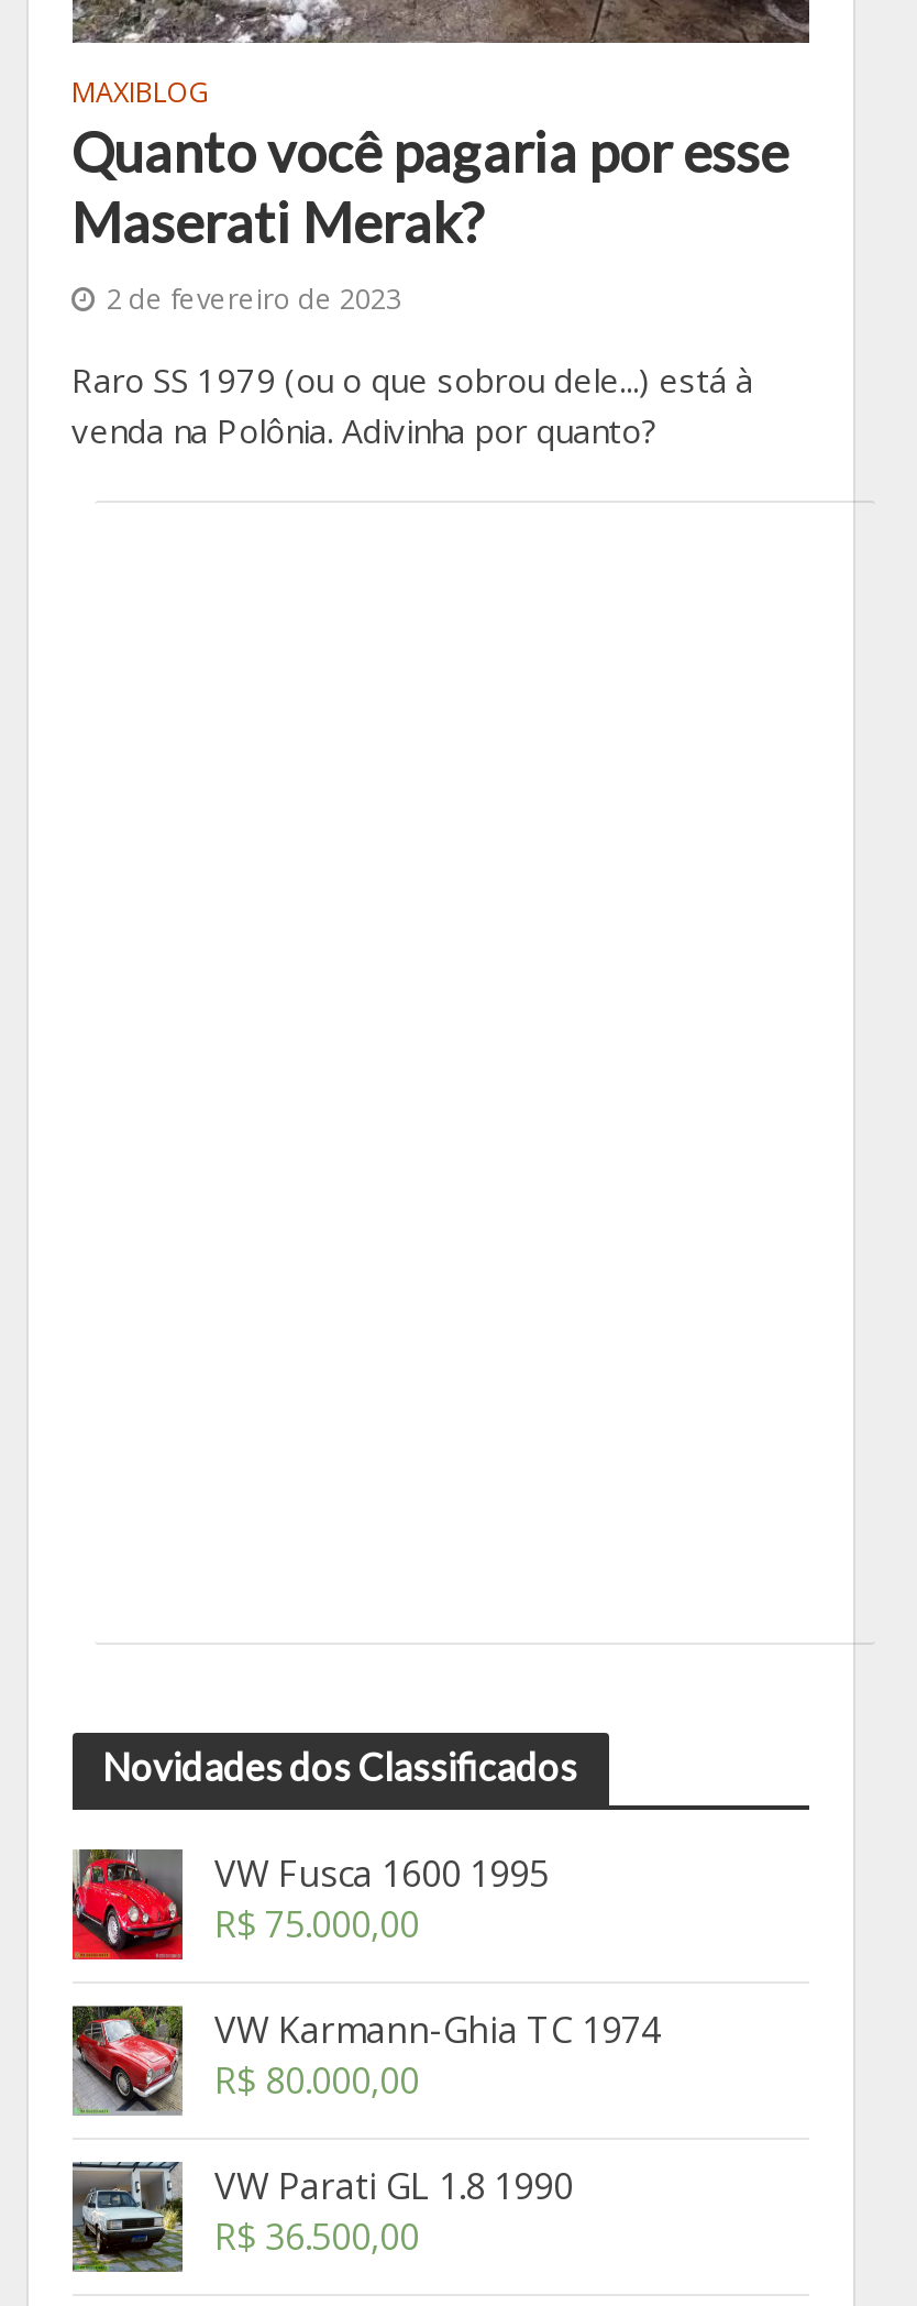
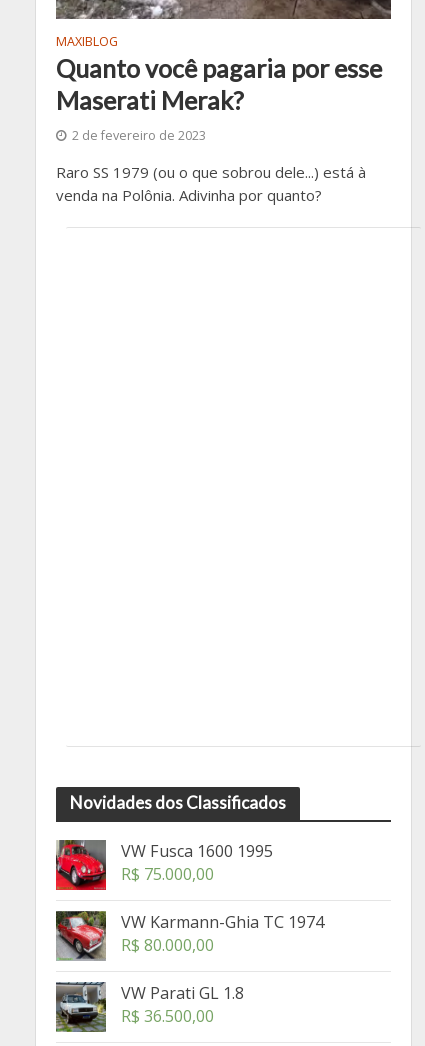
- VW Parati GL 1.8 1990
+ VW Parati GL 1.8
